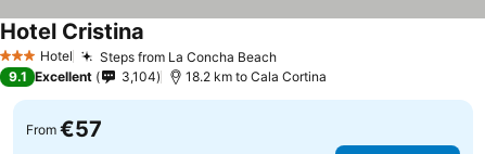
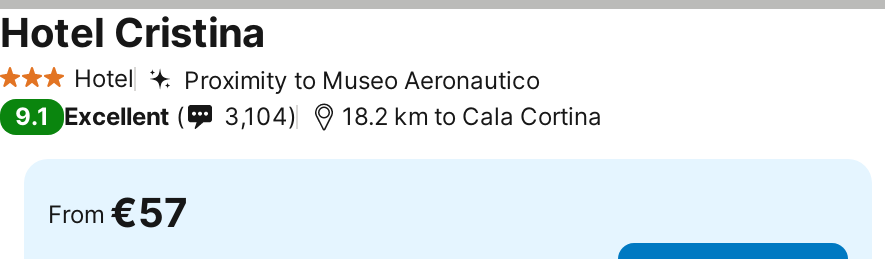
- Steps from La Concha Beach
+ Proximity to Museo Aeronautico
